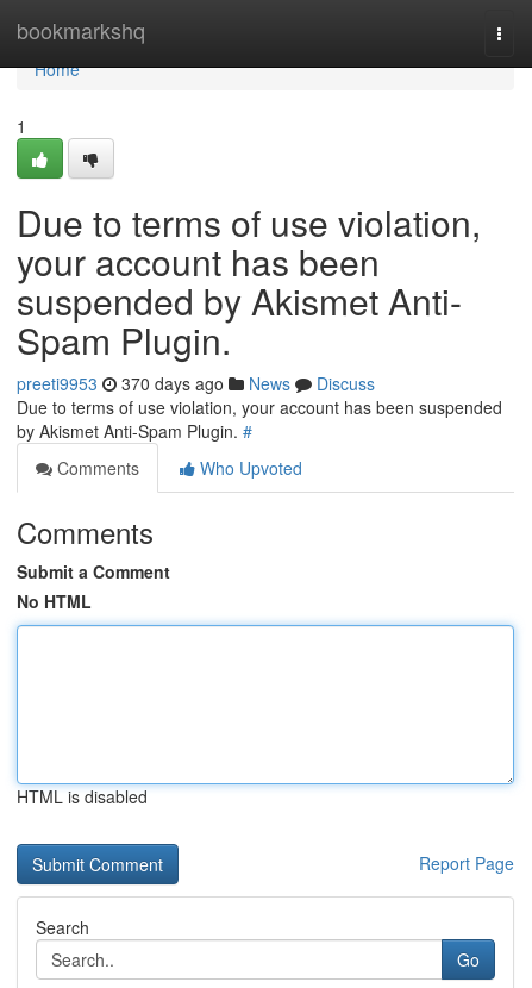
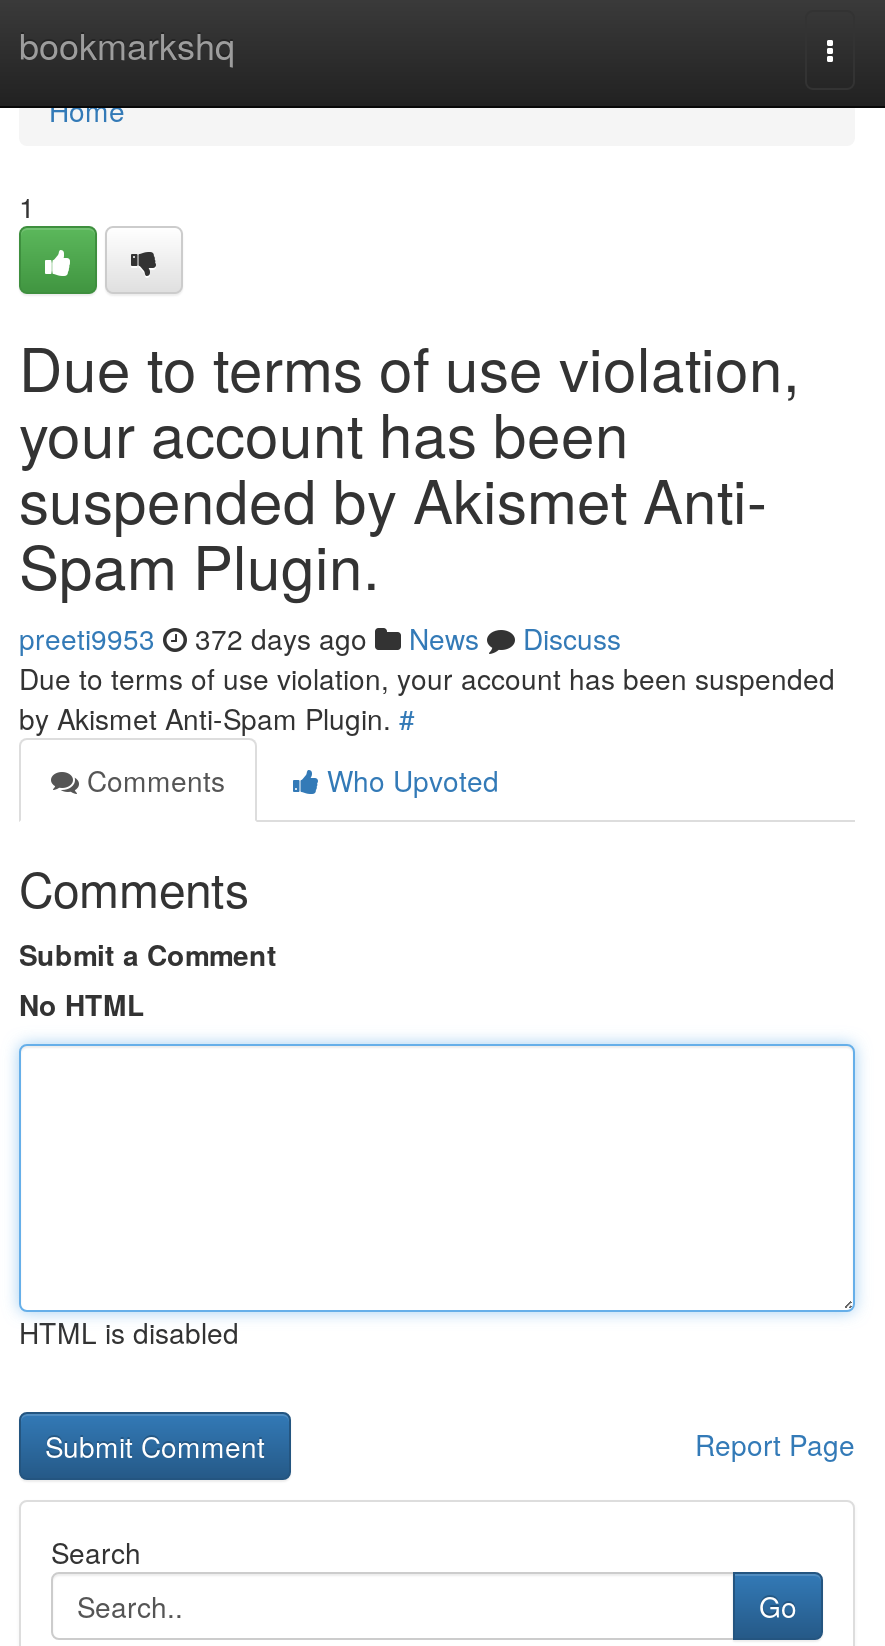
- preeti9953 370 days ago News Discuss
+ preeti9953 372 days ago News Discuss
